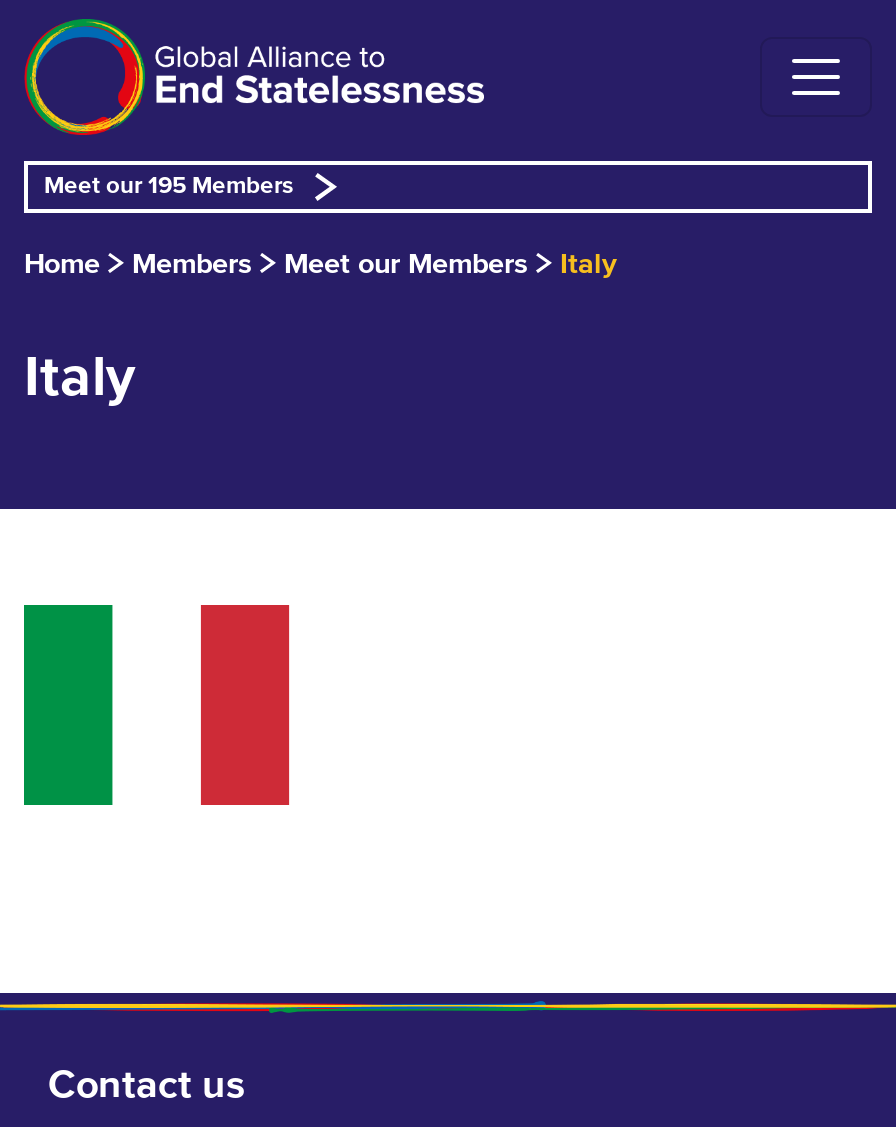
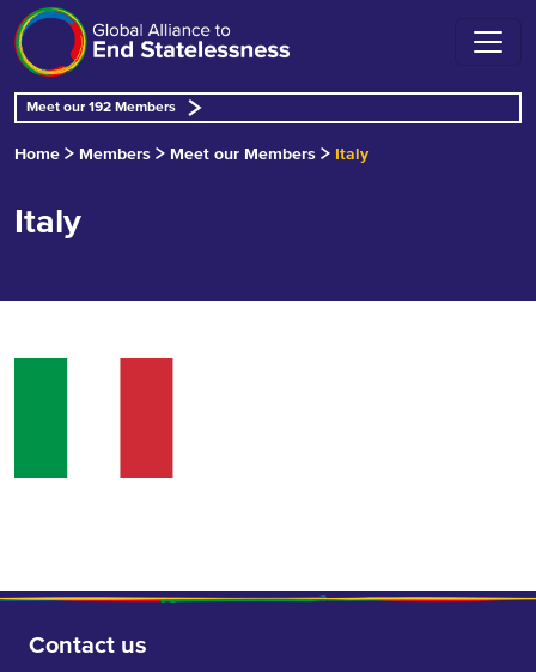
- Meet our 195 Members
+ Meet our 192 Members
